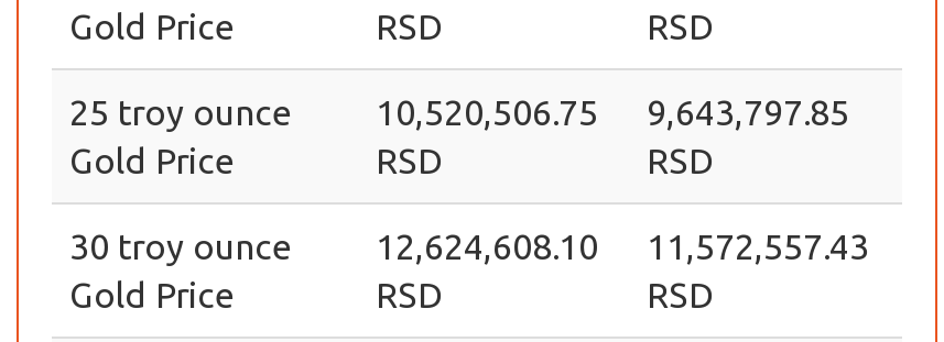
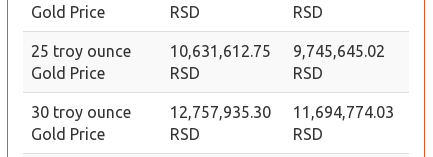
- 10,520,506.75
+ 10,631,612.75

- 9,643,797.85
+ 9,745,645.02

- 12,624,608.10
+ 12,757,935.30

- 11,572,557.43
+ 11,694,774.03
